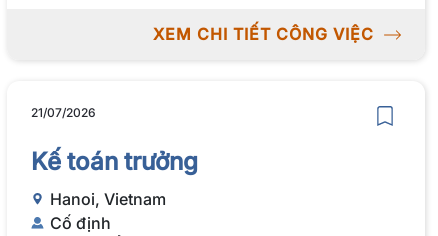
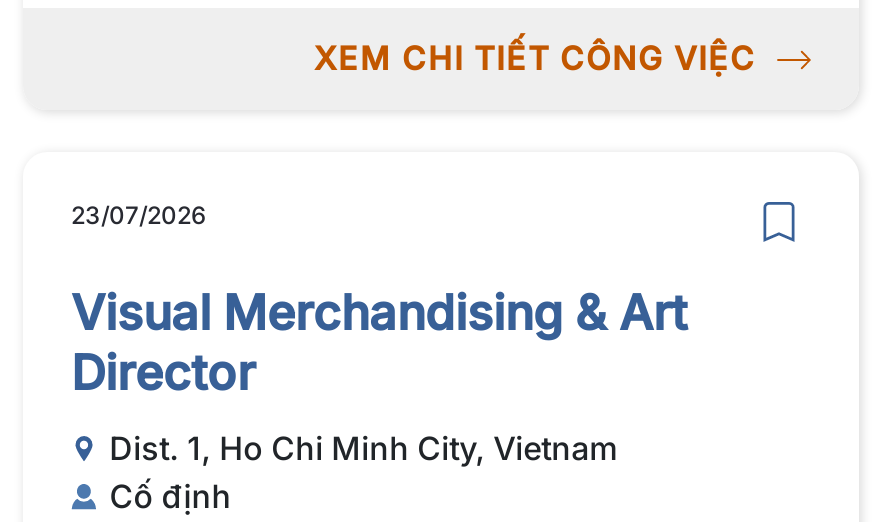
- 21/07/2026
+ 23/07/2026

- Kế toán trưởng
- Hanoi, Vietnam
+ Visual Merchandising & Art
+ Director
+ Dist. 1, Ho Chi Minh City, Vietnam
